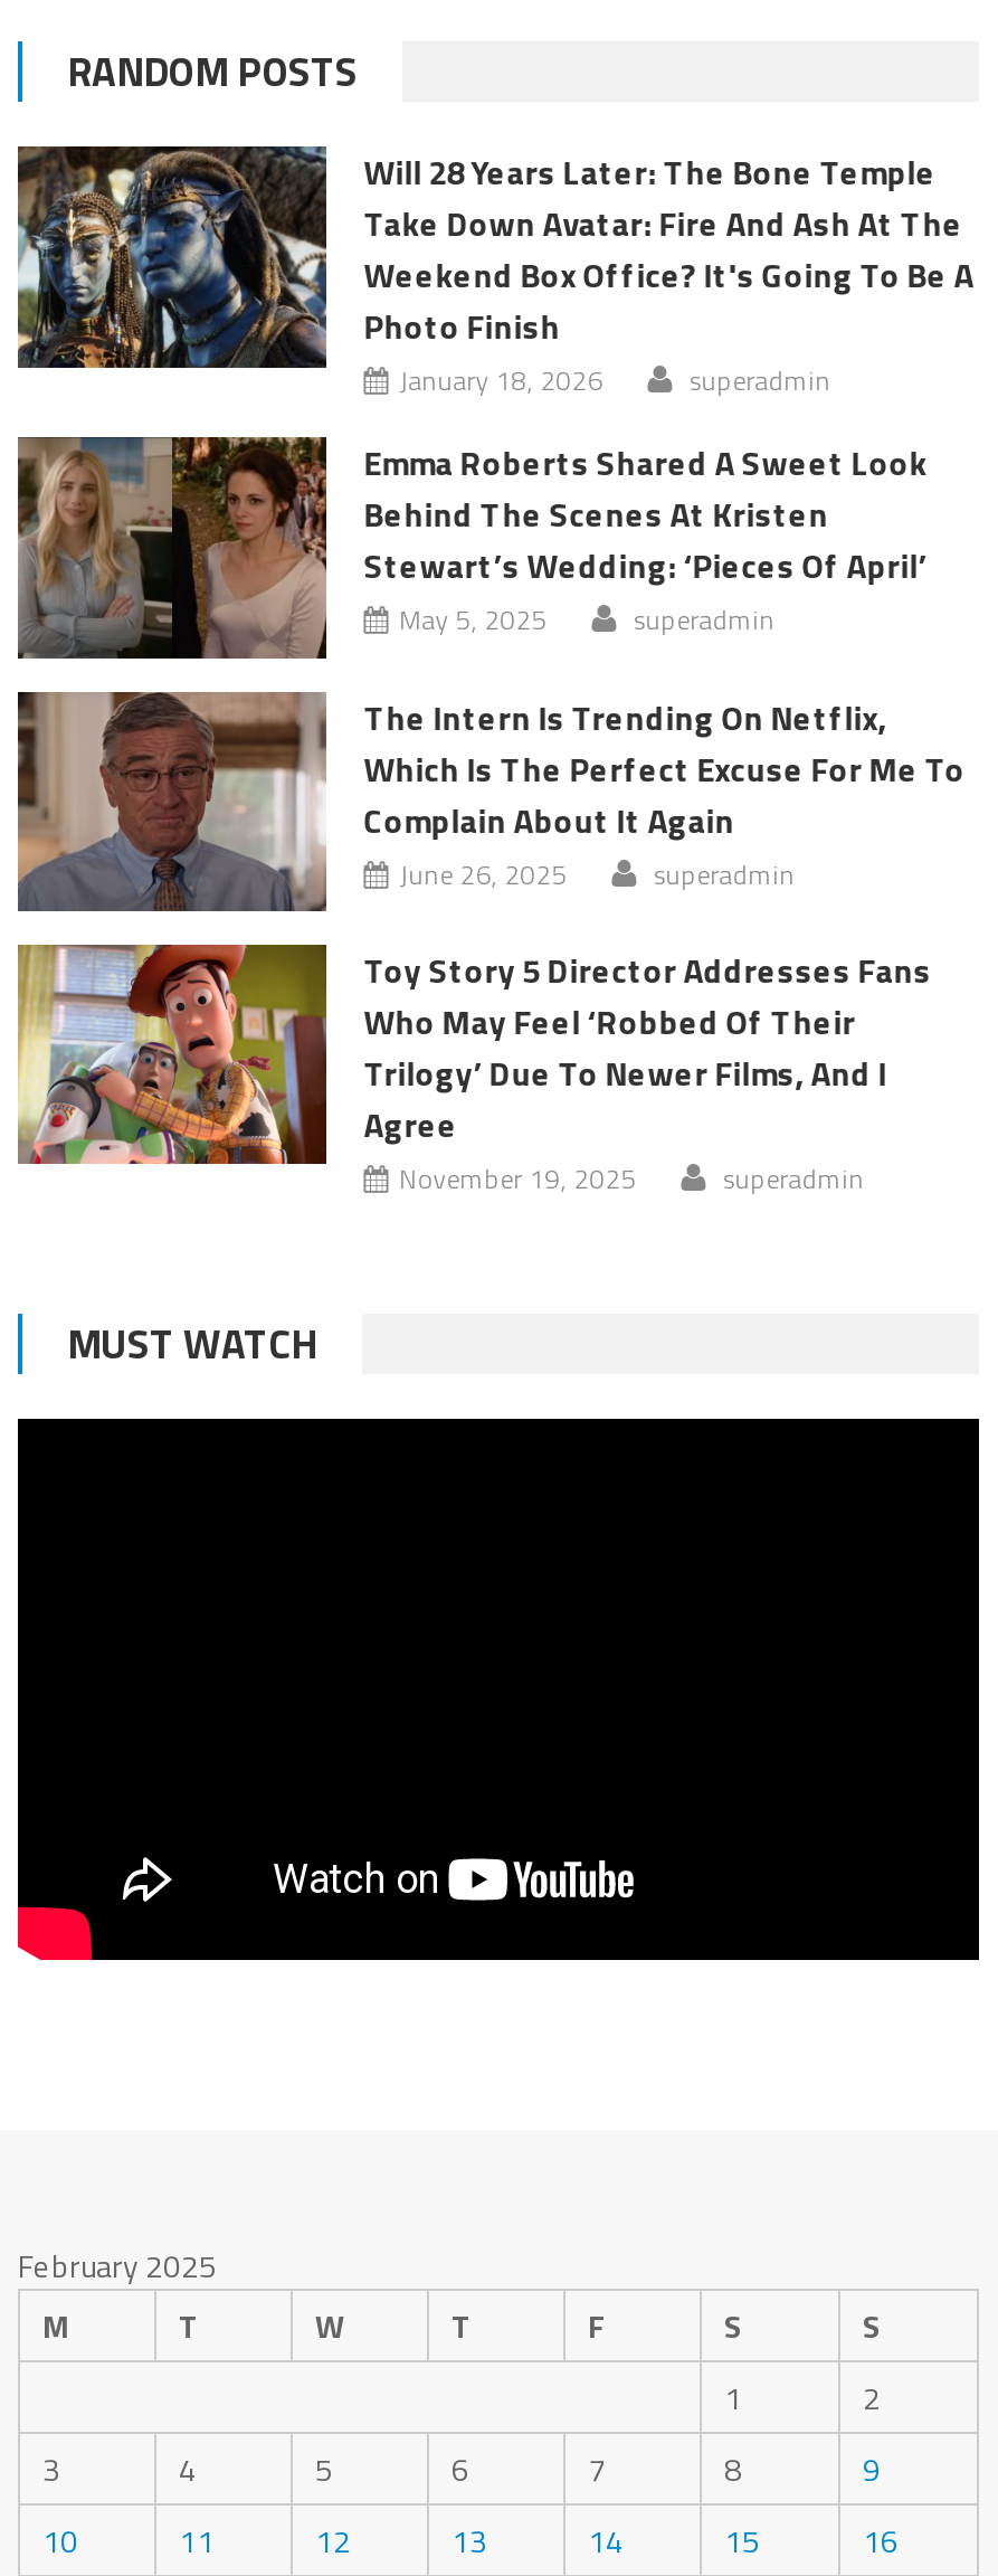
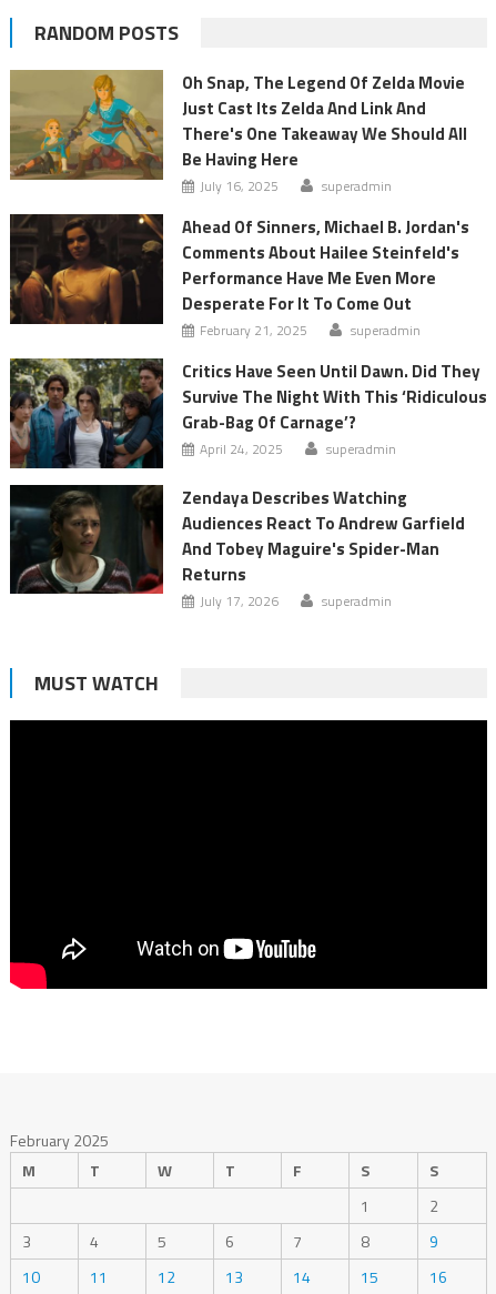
- [image]
- Will 28 Years Later: The Bone Temple
- Take Down Avatar: Fire And Ash At The
- Weekend Box Office? It's Going To Be A
- Photo Finish
- January 18, 2026
+ [image]
+ Oh Snap, The Legend Of Zelda Movie
+ Just Cast Its Zelda And Link And
+ There's One Takeaway We Should All
+ Be Having Here
+ July 16, 2025

- [image]
- Emma Roberts Shared A Sweet Look
- Behind The Scenes At Kristen
- Stewart’s Wedding: ‘Pieces Of April’
- May 5, 2025
+ [image]
+ Ahead Of Sinners, Michael B. Jordan's
+ Comments About Hailee Steinfeld's
+ Performance Have Me Even More
+ Desperate For It To Come Out
+ February 21, 2025

- [image]
- The Intern Is Trending On Netflix,
- Which Is The Perfect Excuse For Me To
- Complain About It Again
- June 26, 2025
+ [image]
+ Critics Have Seen Until Dawn. Did They
+ Survive The Night With This ‘Ridiculous
+ Grab-Bag Of Carnage’?
+ April 24, 2025

- [image]
- Toy Story 5 Director Addresses Fans
- Who May Feel ‘Robbed Of Their
- Trilogy’ Due To Newer Films, And I
- Agree
- November 19, 2025
+ [image]
+ Zendaya Describes Watching
+ Audiences React To Andrew Garfield
+ And Tobey Maguire's Spider-Man
+ Returns
+ July 17, 2026
